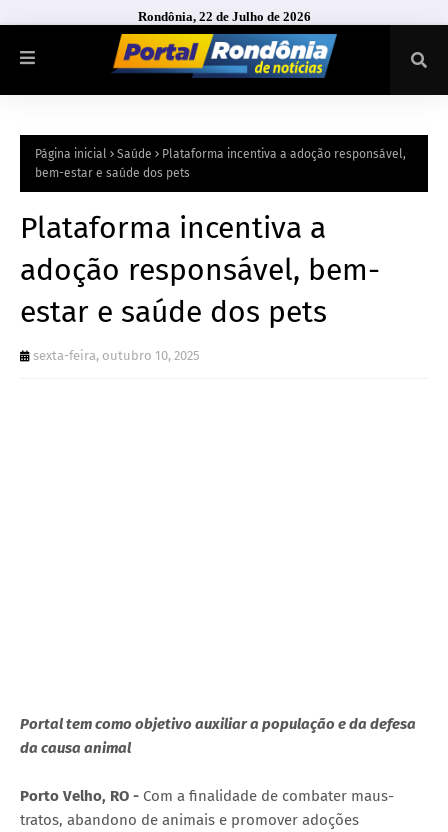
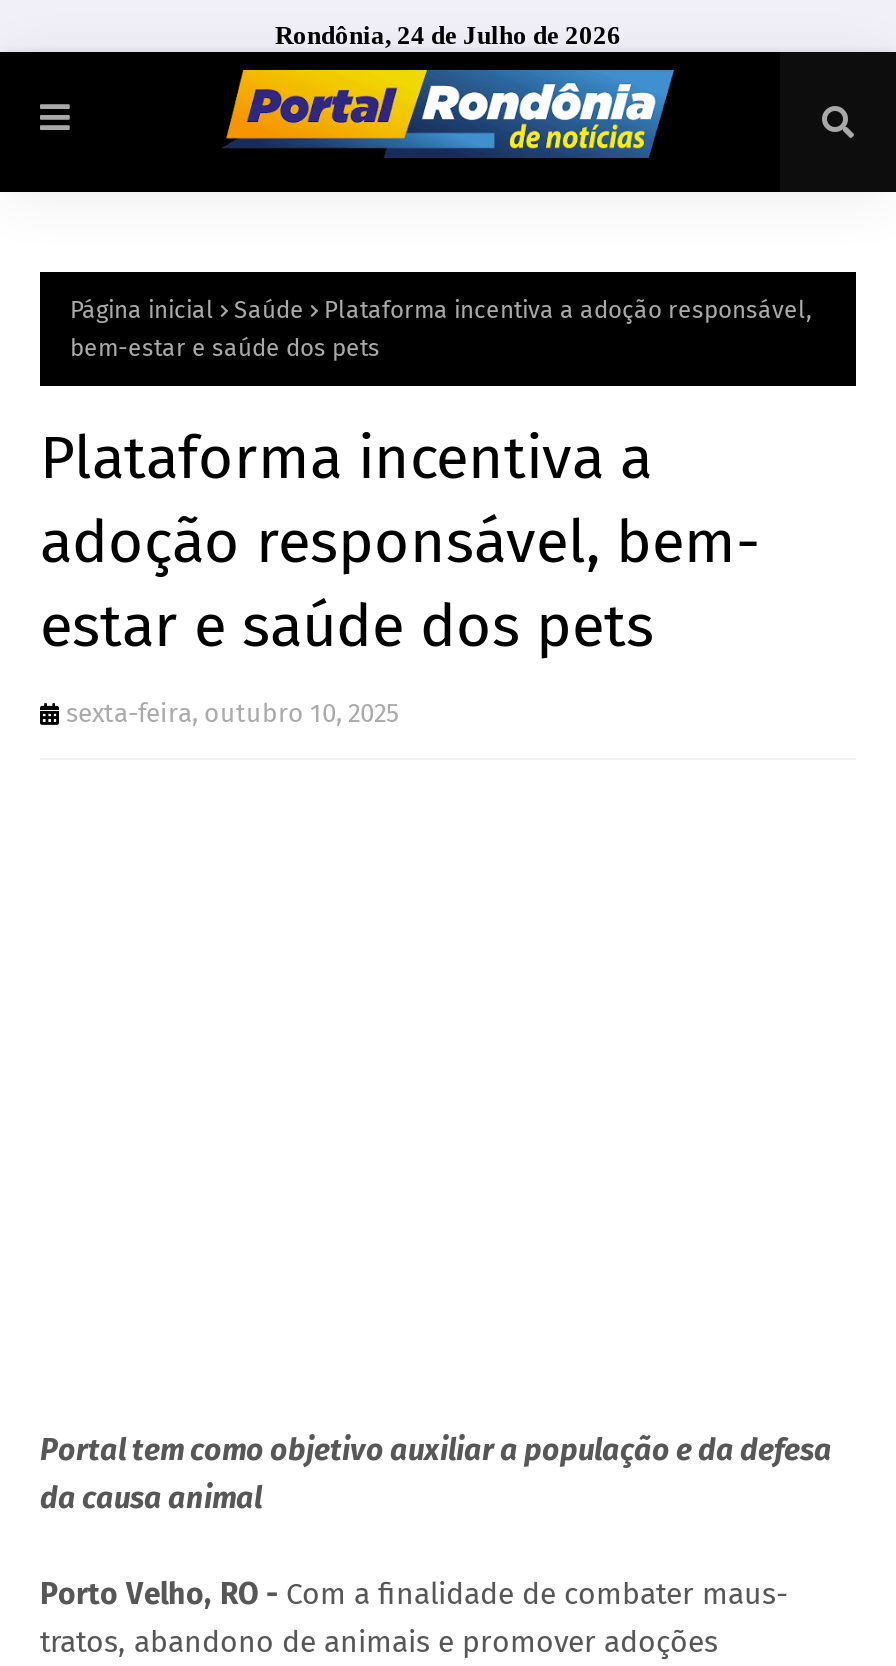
- Rondônia, 22 de Julho de 2026
+ Rondônia, 24 de Julho de 2026
